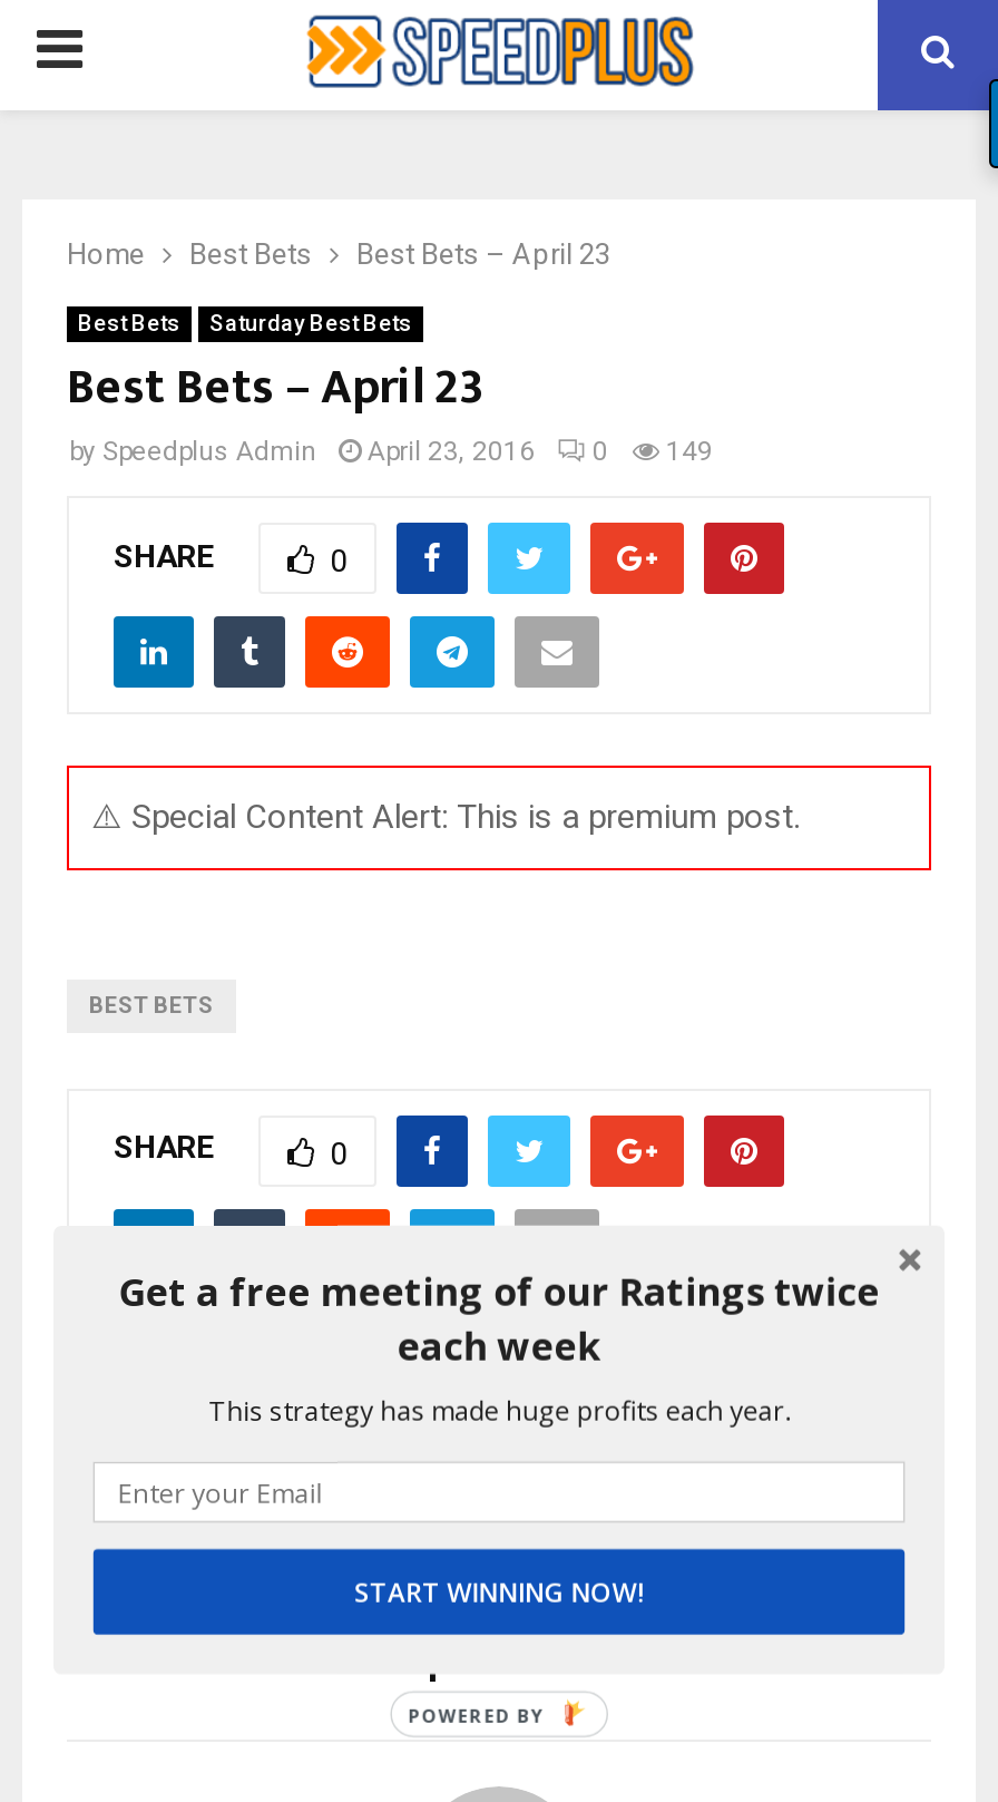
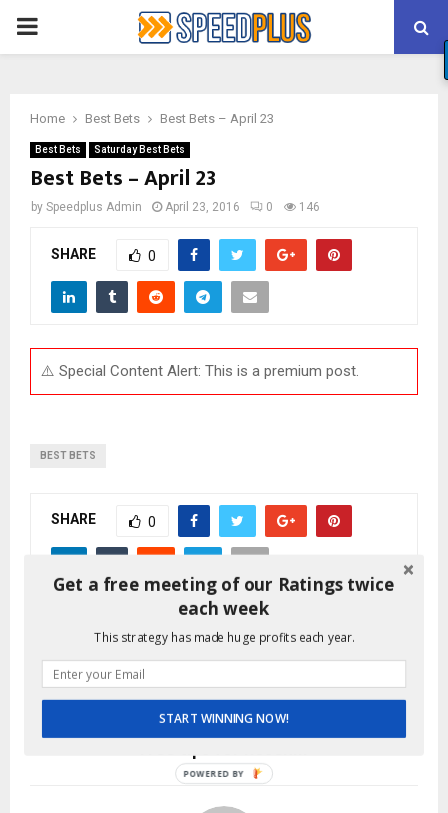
- by Speedplus Admin April 23, 2016 0 149
+ by Speedplus Admin April 23, 2016 0 146
